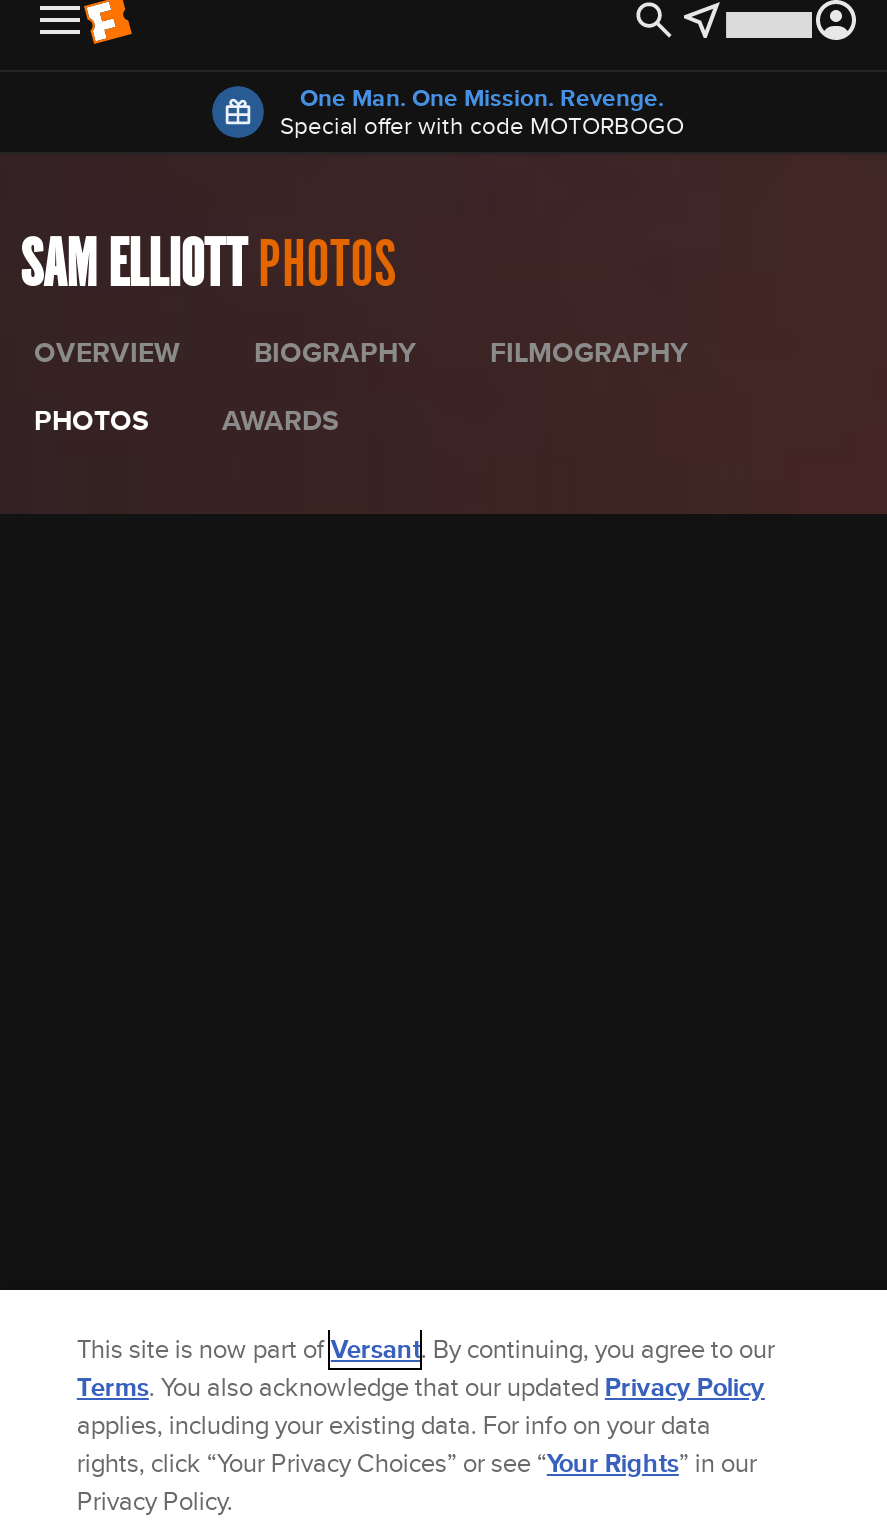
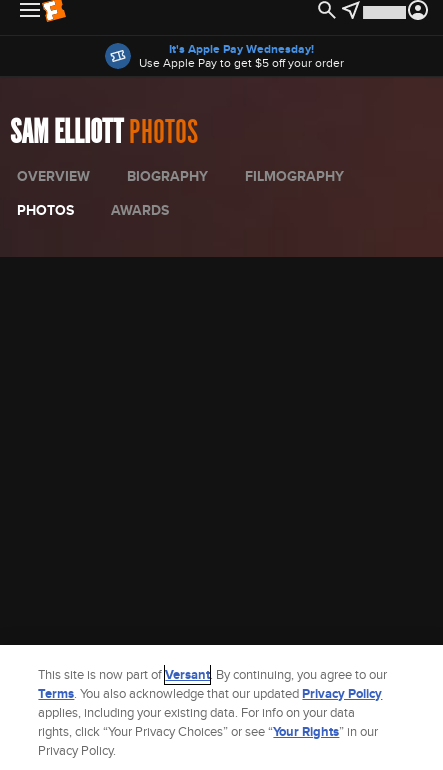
- One Man. One Mission. Revenge.
- Special offer with code MOTORBOGO
+ It's Apple Pay Wednesday!
+ Use Apple Pay to get $5 off your order
